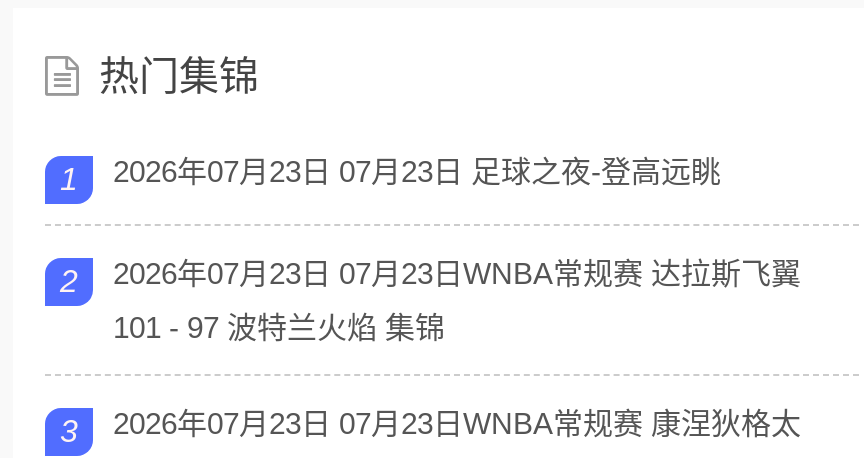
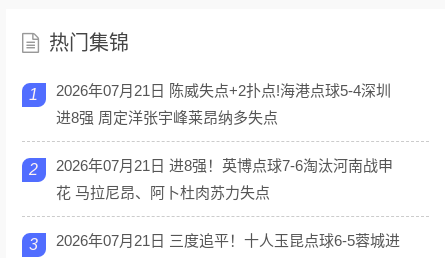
- 2026年07月23日 07月23日 足球之夜-登高远眺
+ 2026年07月21日 陈威失点+2扑点!海港点球5-4深圳
+ 进8强 周定洋张宇峰莱昂纳多失点

- 2026年07月23日 07月23日WNBA常规赛 达拉斯飞翼
+ 2026年07月21日 进8强！英博点球7-6淘汰河南战申

- 101 - 97 波特兰火焰 集锦
+ 花 马拉尼昂、阿卜杜肉苏力失点

- 2026年07月23日 07月23日WNBA常规赛 康涅狄格太
+ 2026年07月21日 三度追平！十人玉昆点球6-5蓉城进
